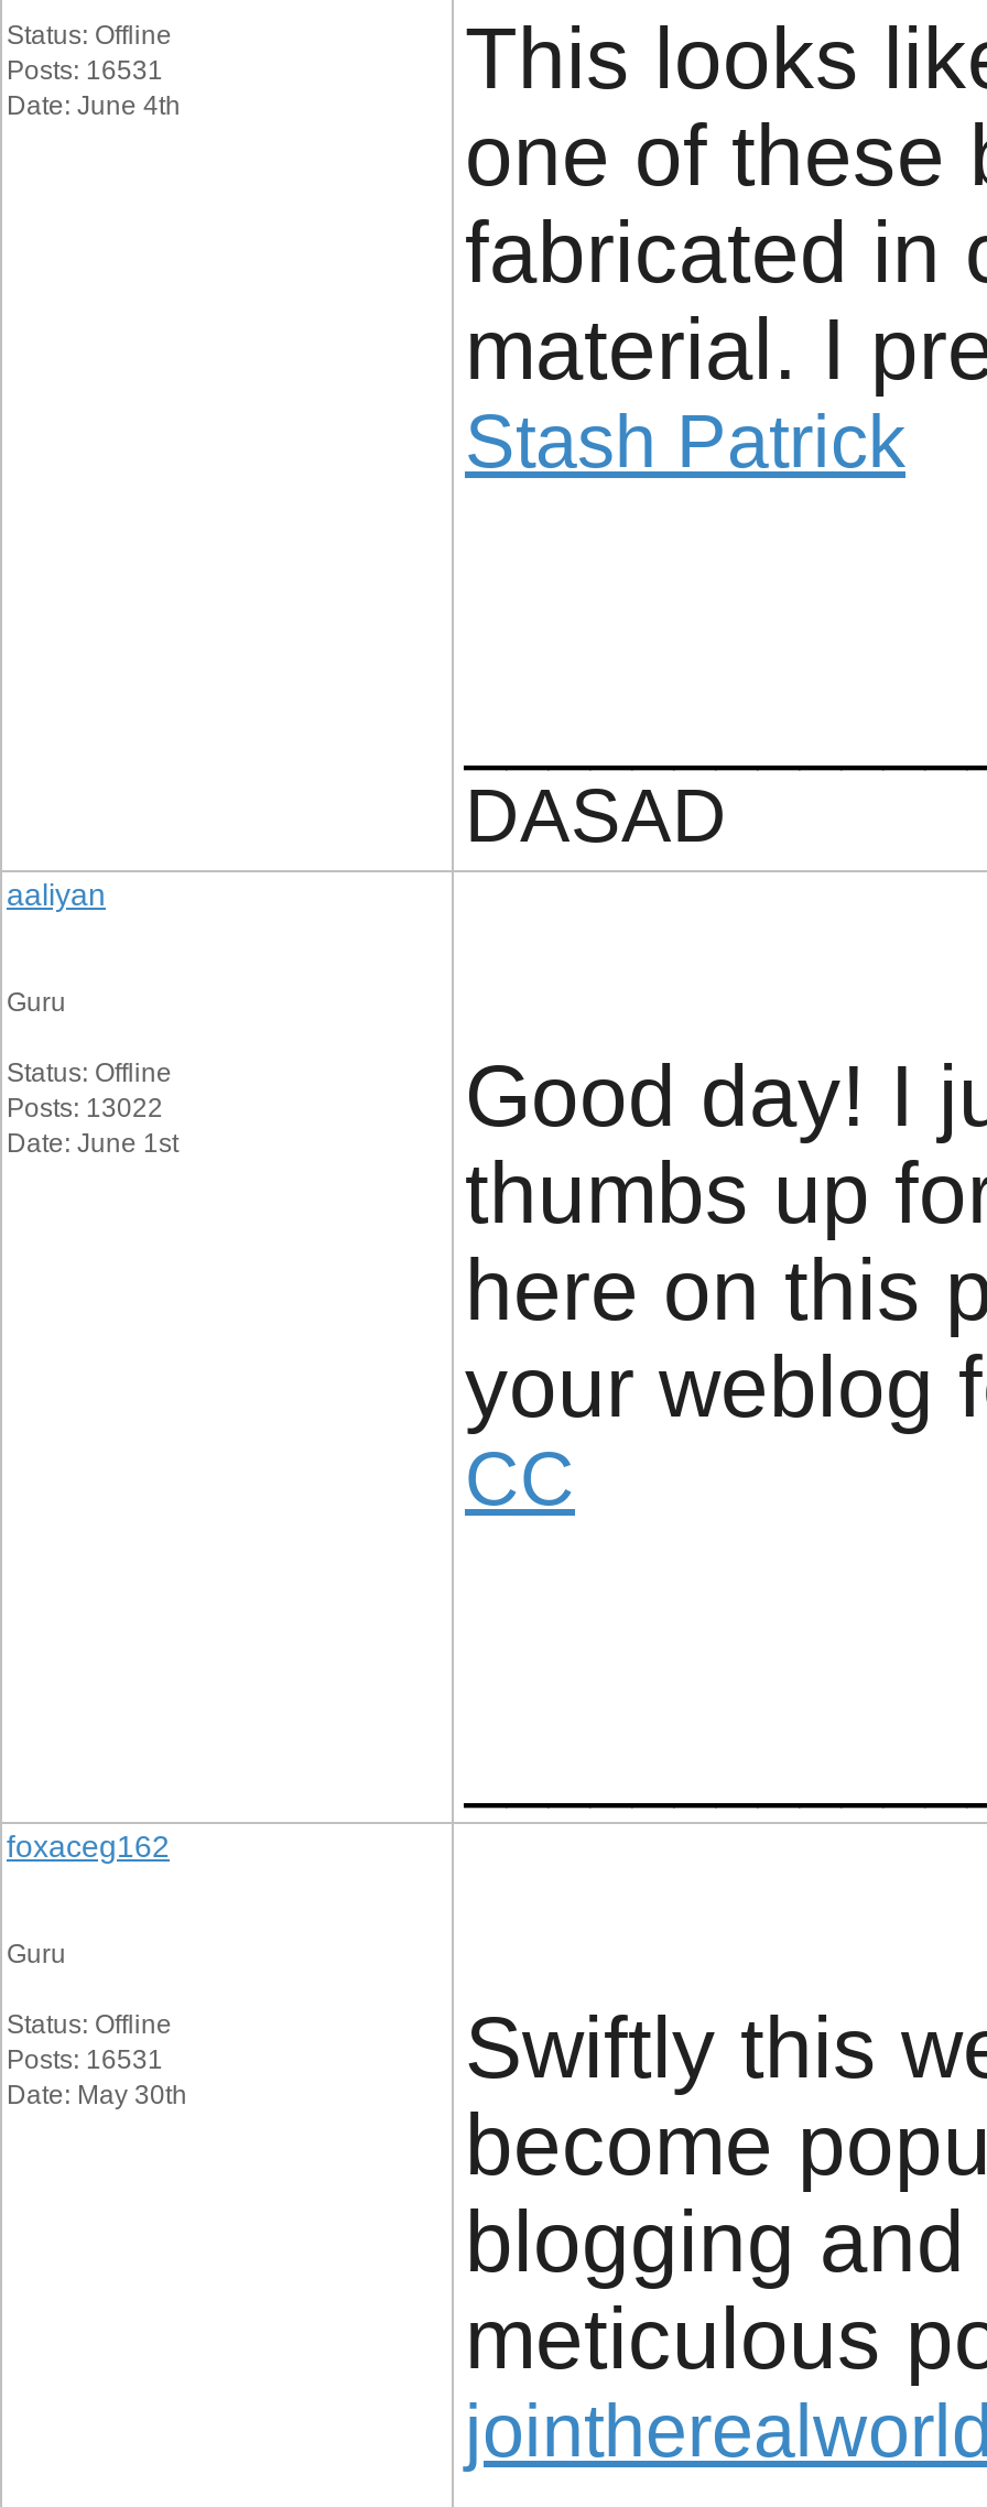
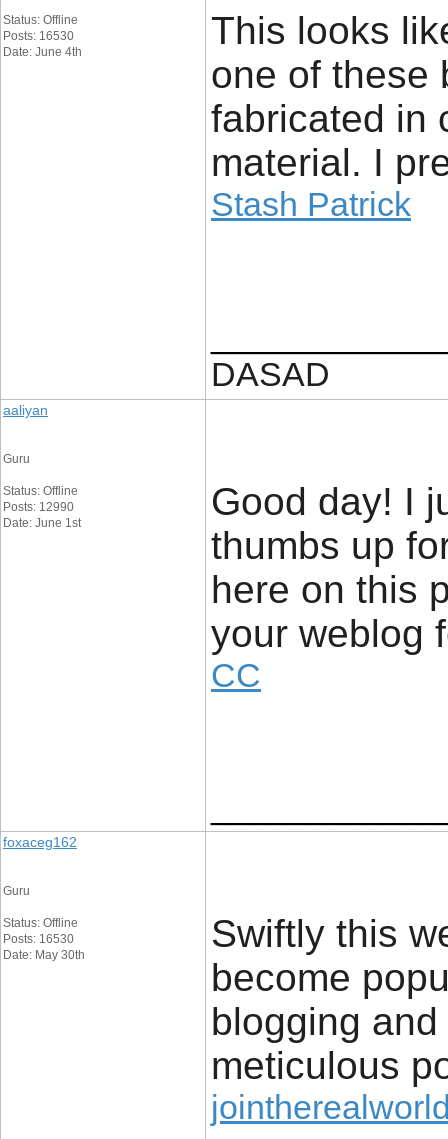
- Posts: 16531
+ Posts: 16530

- Posts: 13022
+ Posts: 12990

- Posts: 16531
+ Posts: 16530
